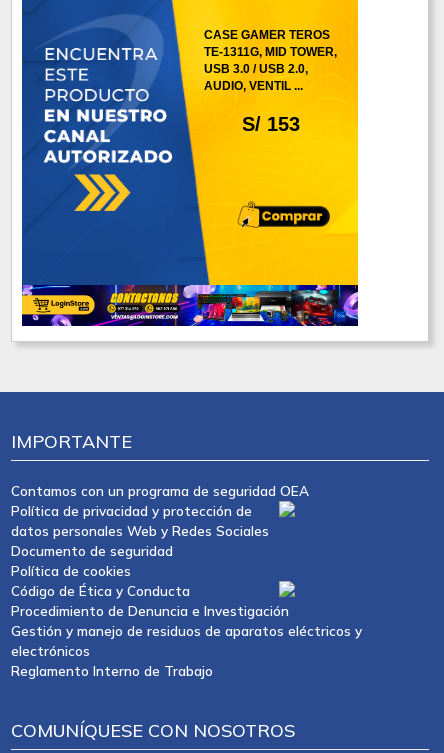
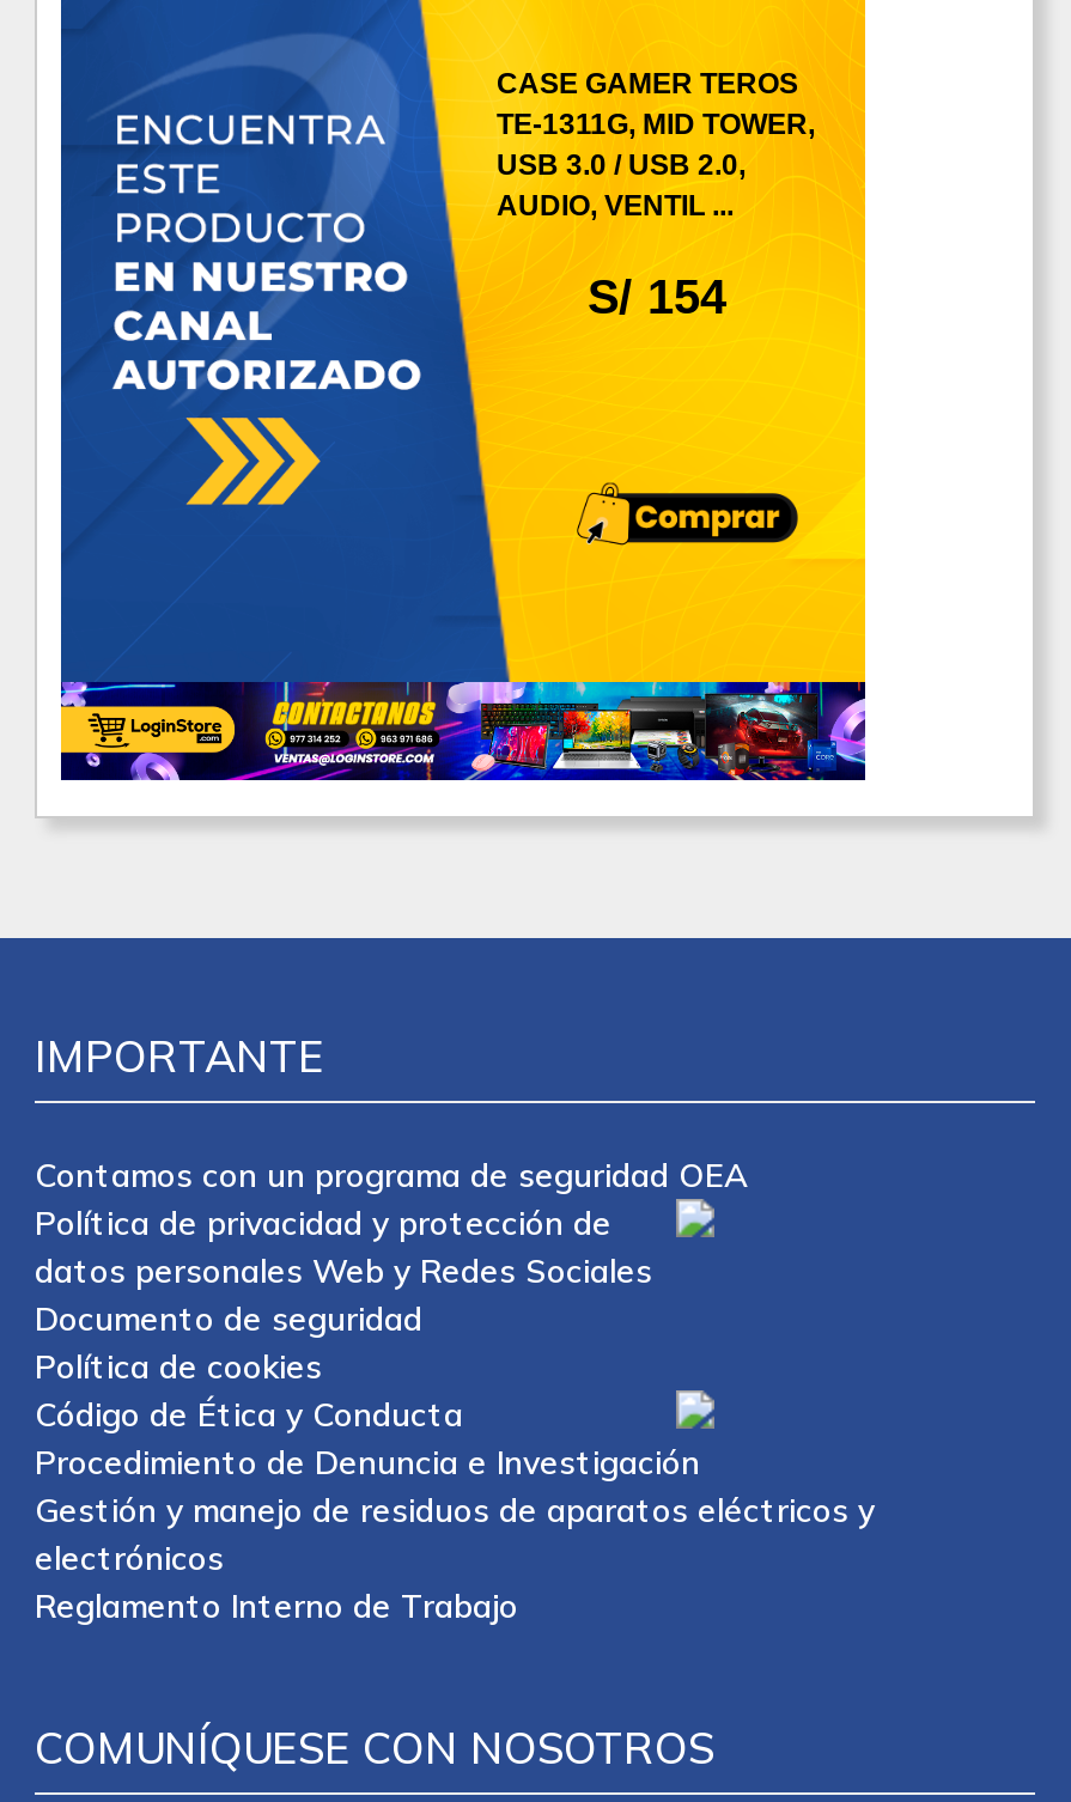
- S/ 153
+ S/ 154
